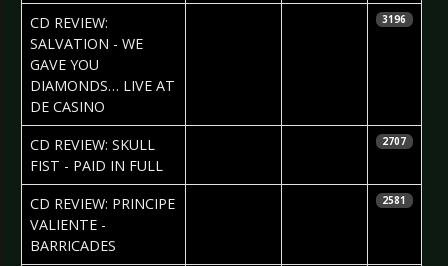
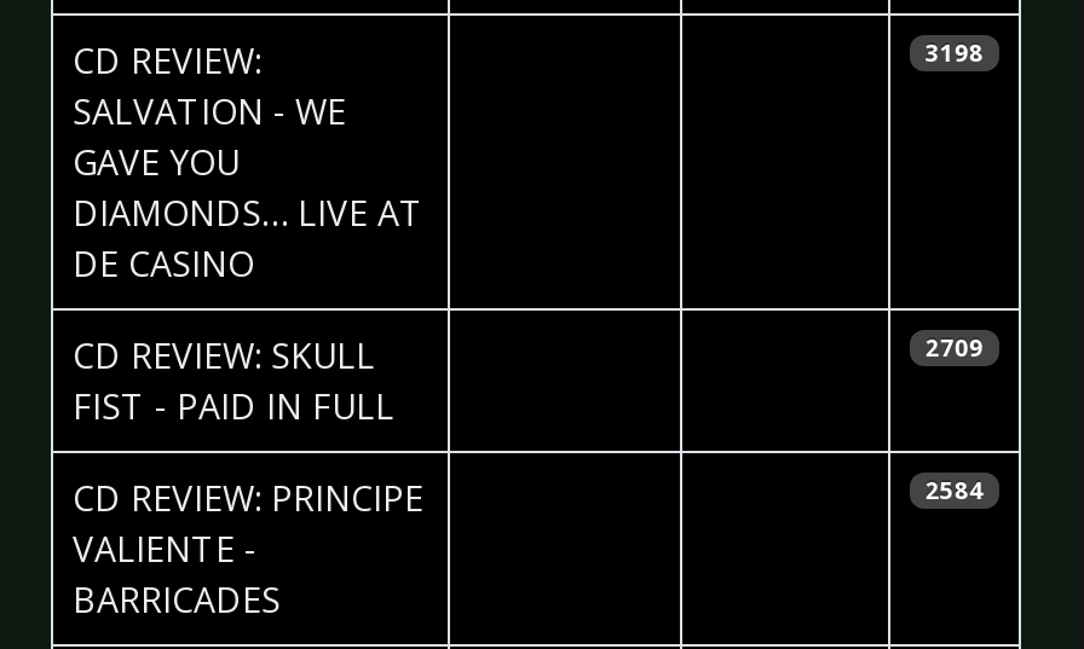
- 3196
+ 3198

- 2707
+ 2709

- 2581
+ 2584
